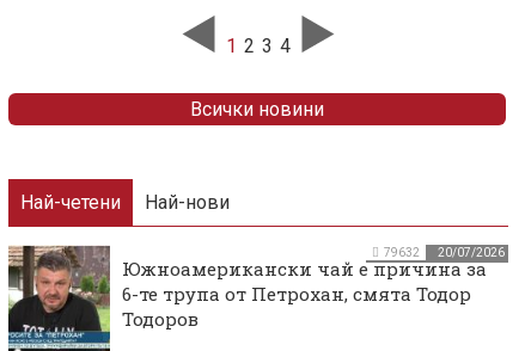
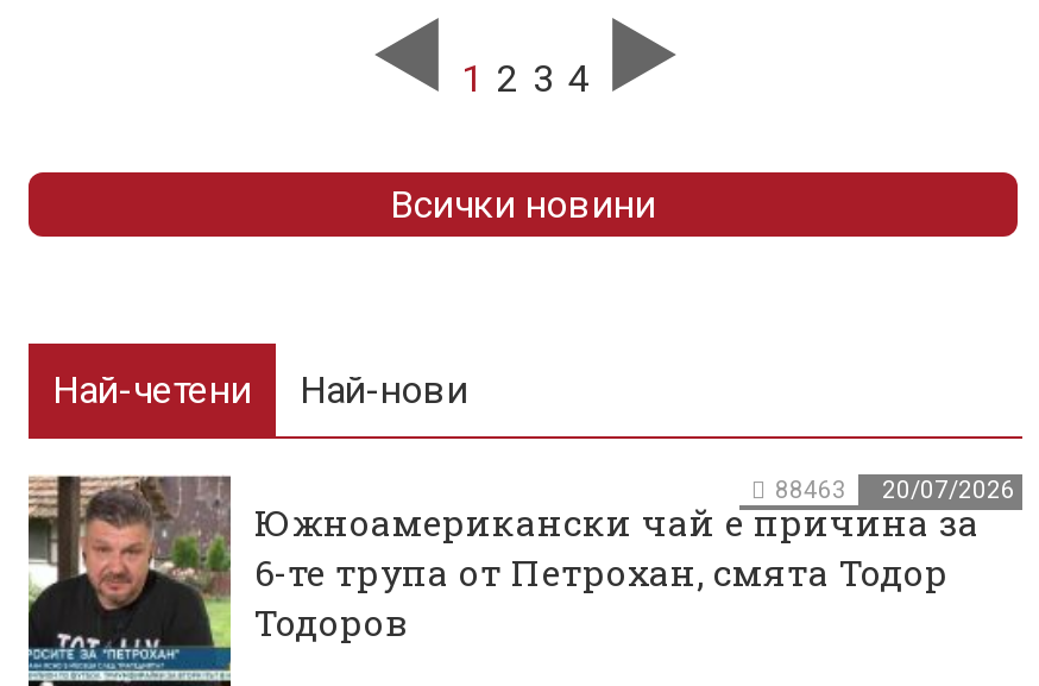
- 79632 20/07/2026
+ 88463 20/07/2026
